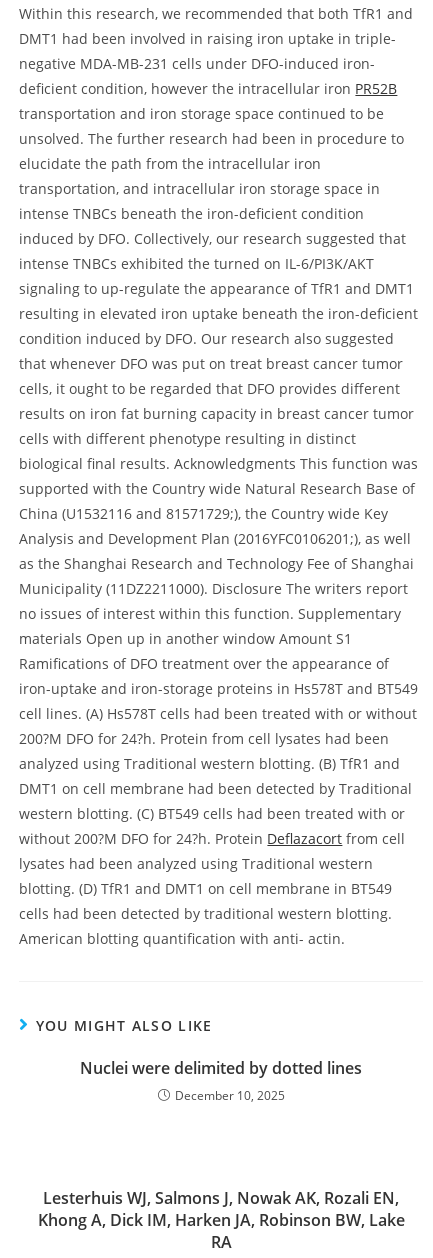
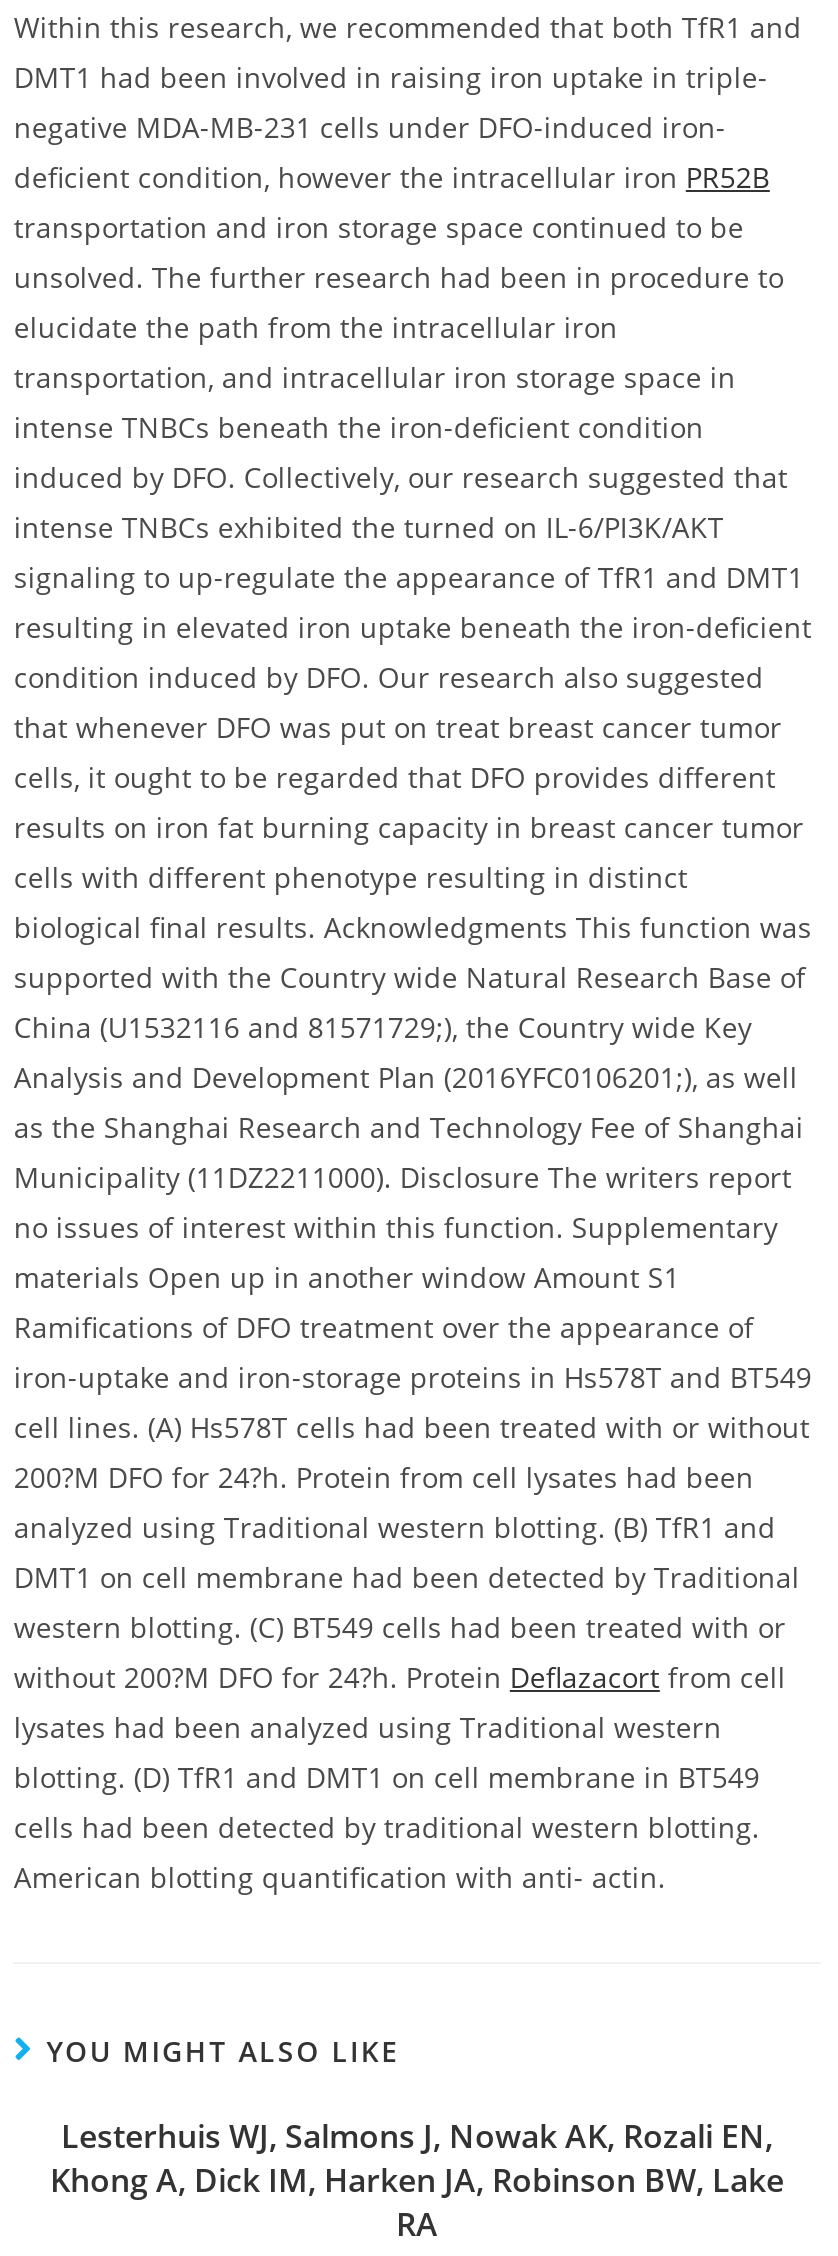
- Nuclei were delimited by dotted lines
- December 10, 2025
